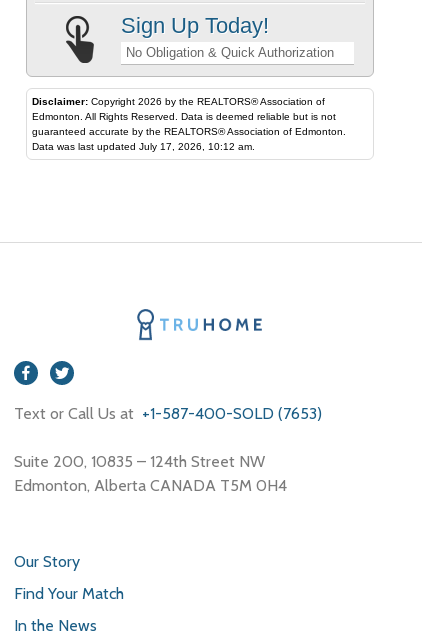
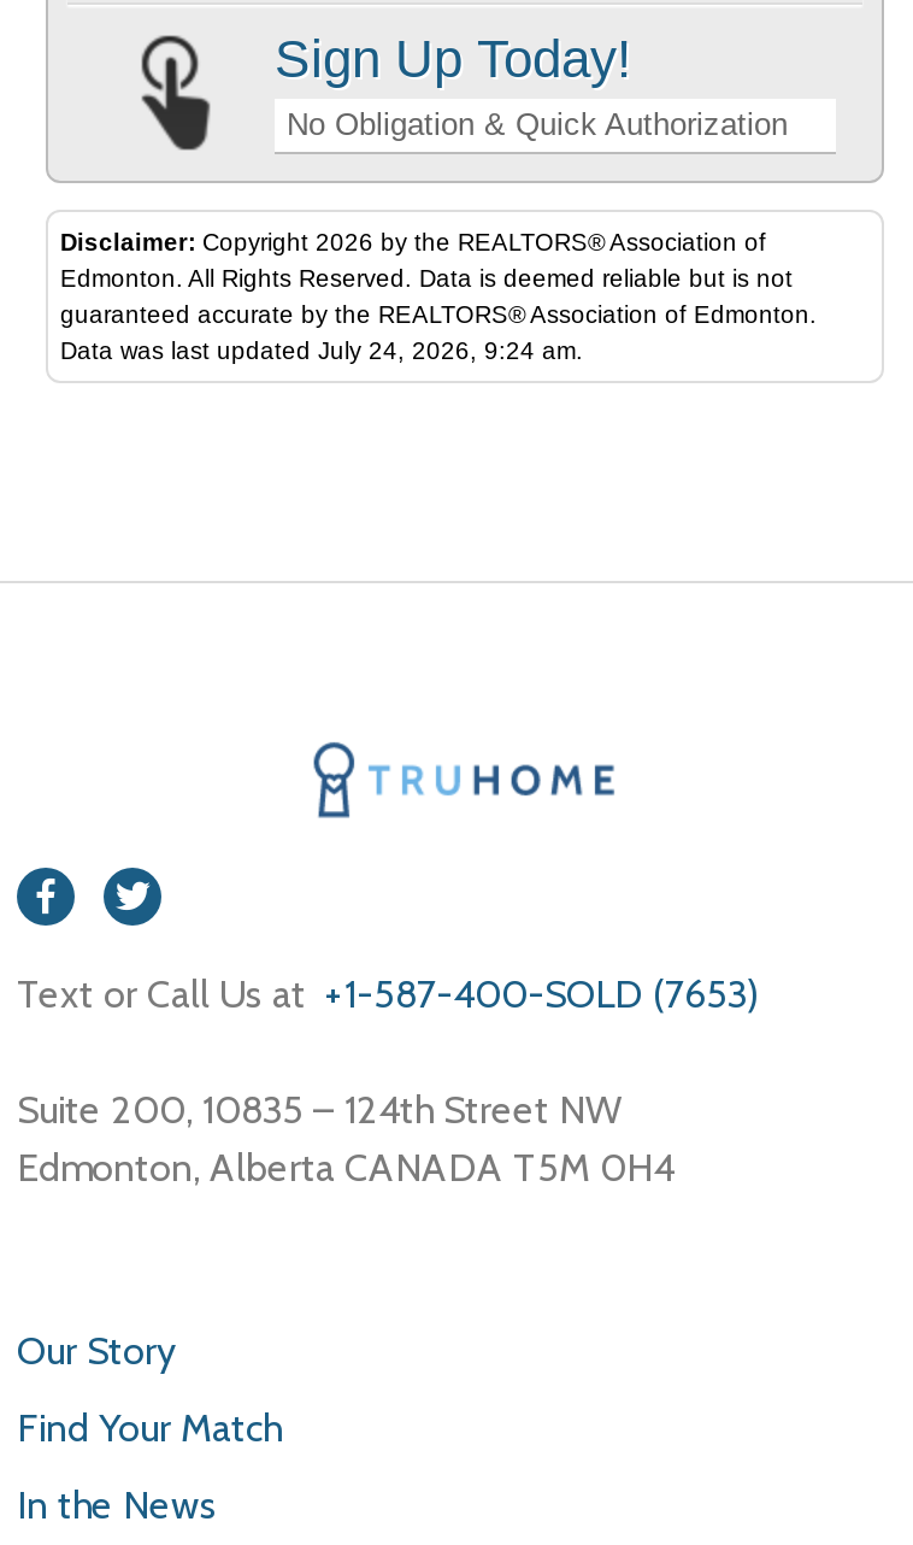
- Data was last updated July 17, 2026, 10:12 am.
+ Data was last updated July 24, 2026, 9:24 am.
